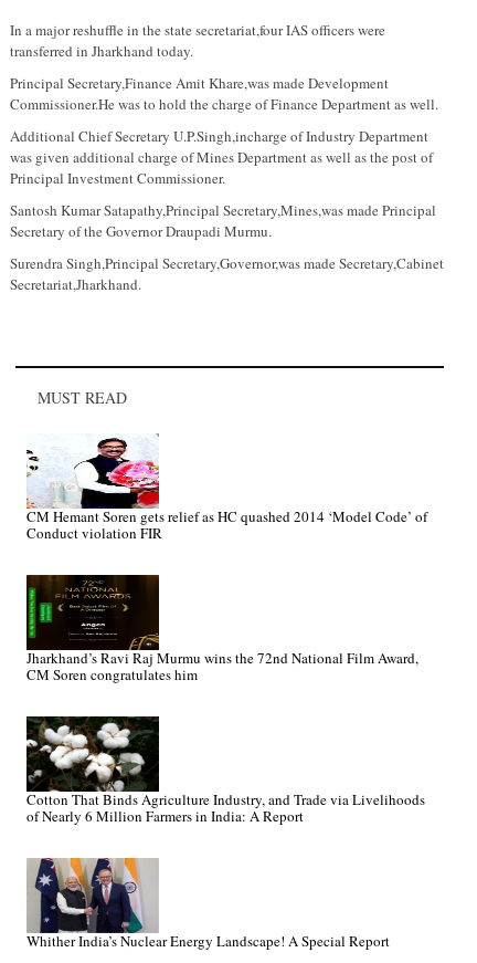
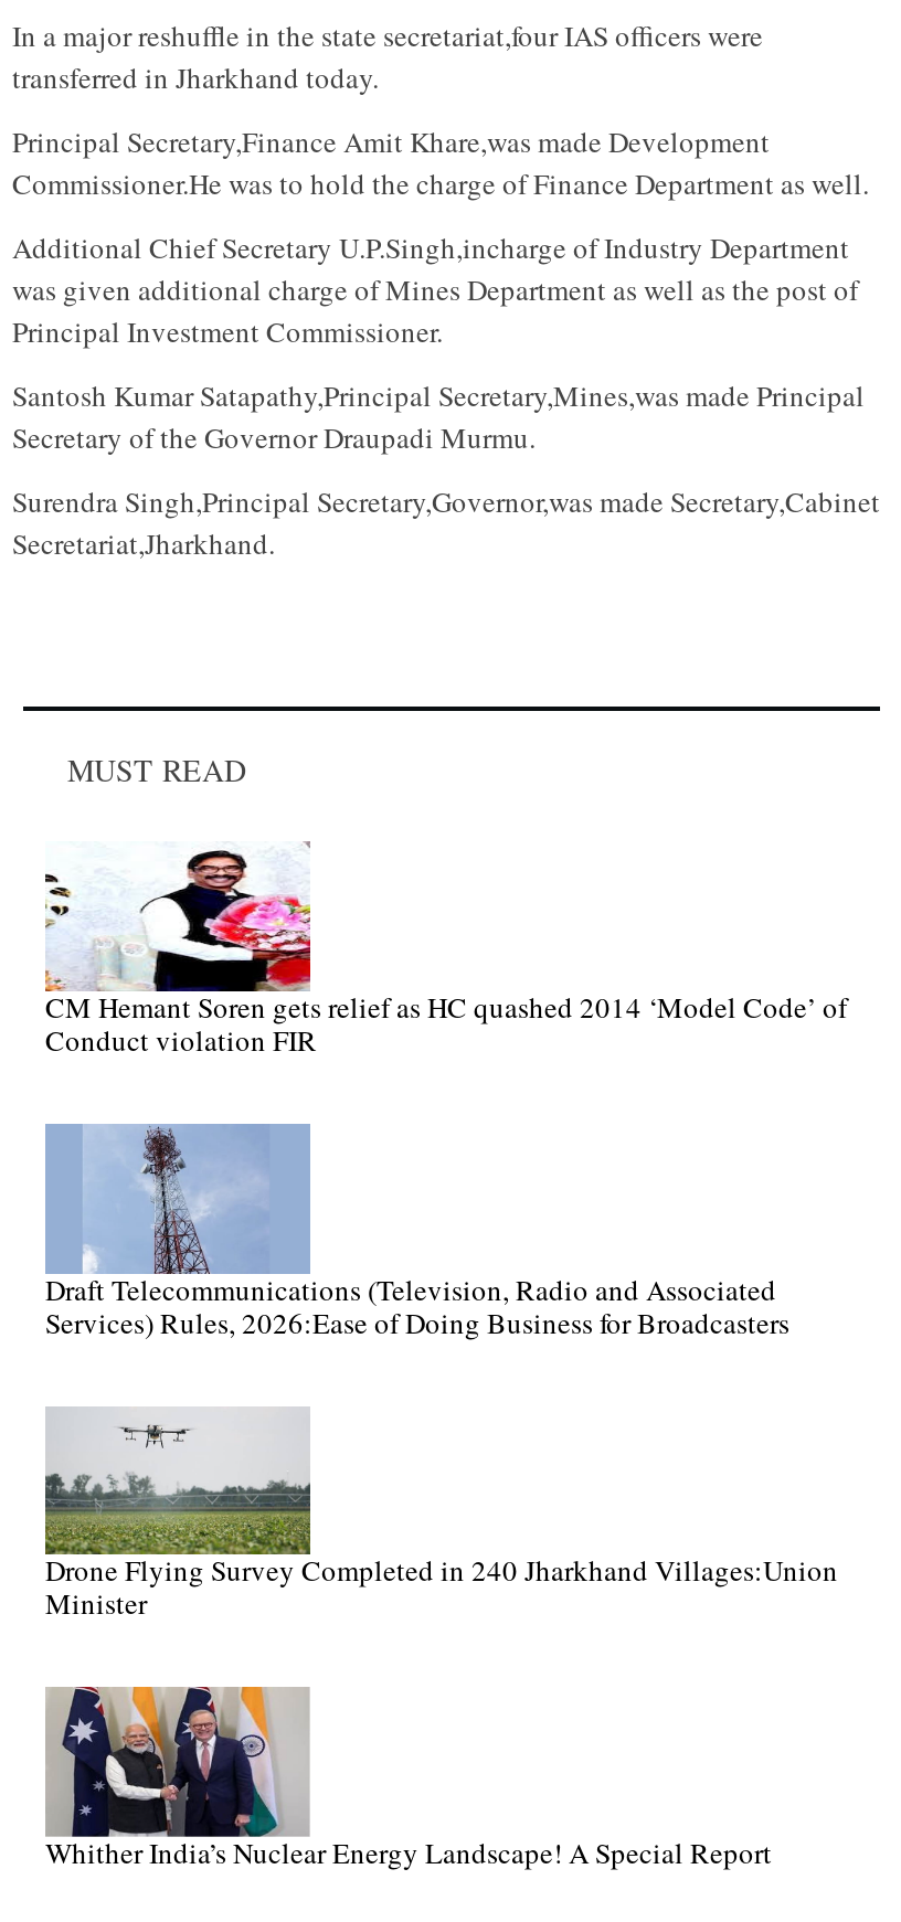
- [image]
- Jharkhand’s Ravi Raj Murmu wins the 72nd National Film Award,
- CM Soren congratulates him
+ [image]
+ Draft Telecommunications (Television, Radio and Associated
+ Services) Rules, 2026:Ease of Doing Business for Broadcasters

- [image]
- Cotton That Binds Agriculture Industry, and Trade via Livelihoods
- of Nearly 6 Million Farmers in India: A Report
+ [image]
+ Drone Flying Survey Completed in 240 Jharkhand Villages:Union
+ Minister
